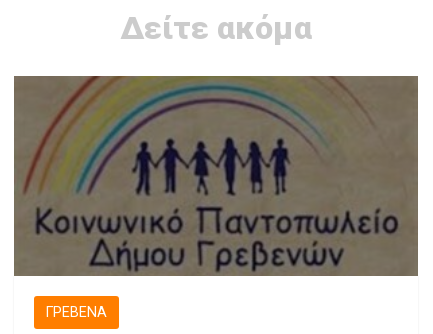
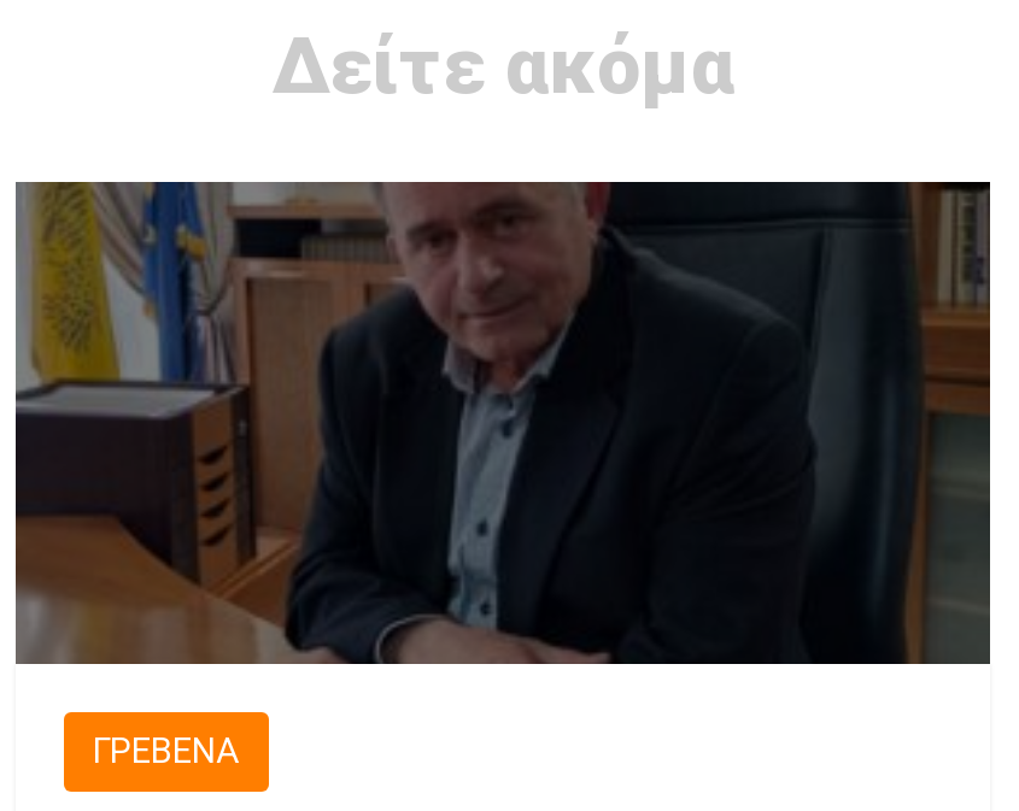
- [image]
+ [image]
